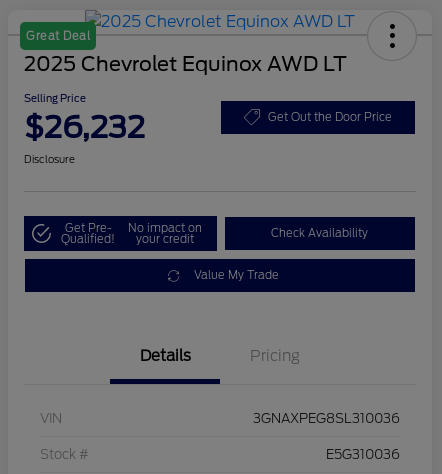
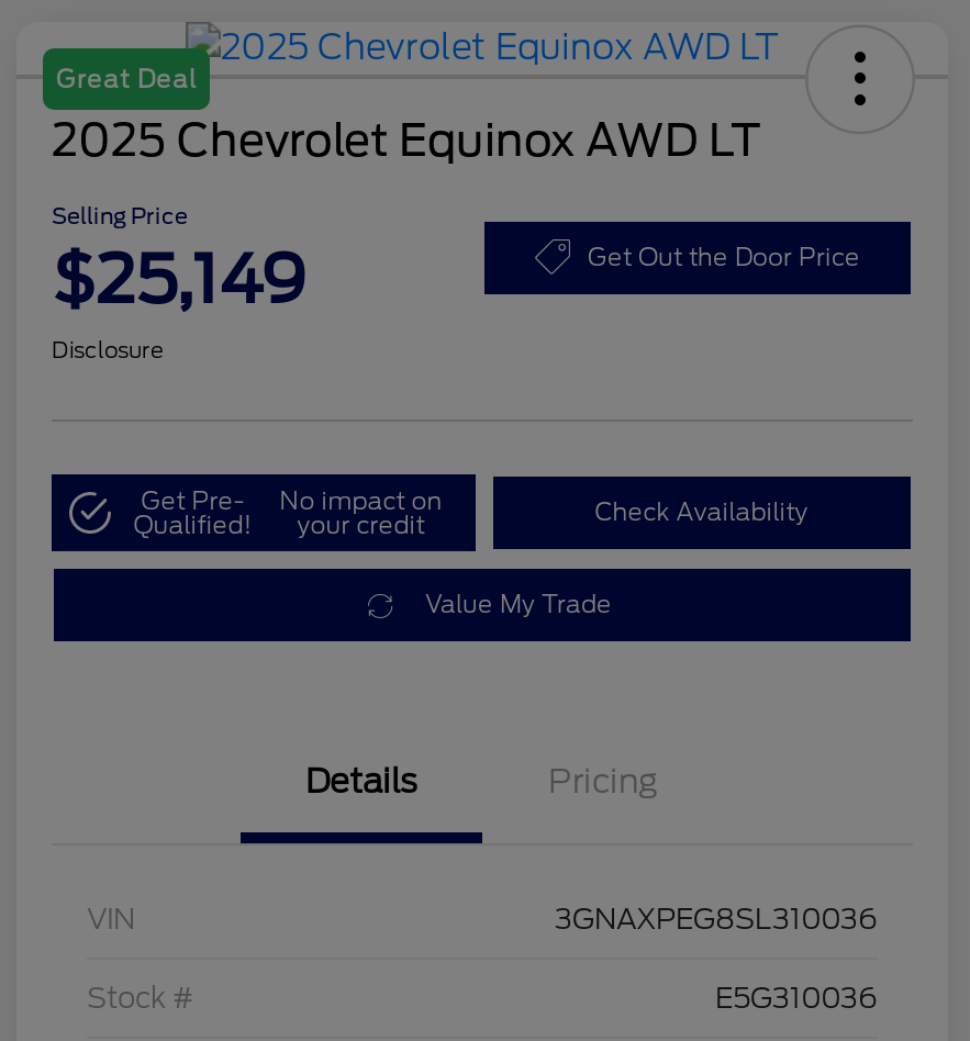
- $26,232
+ $25,149
